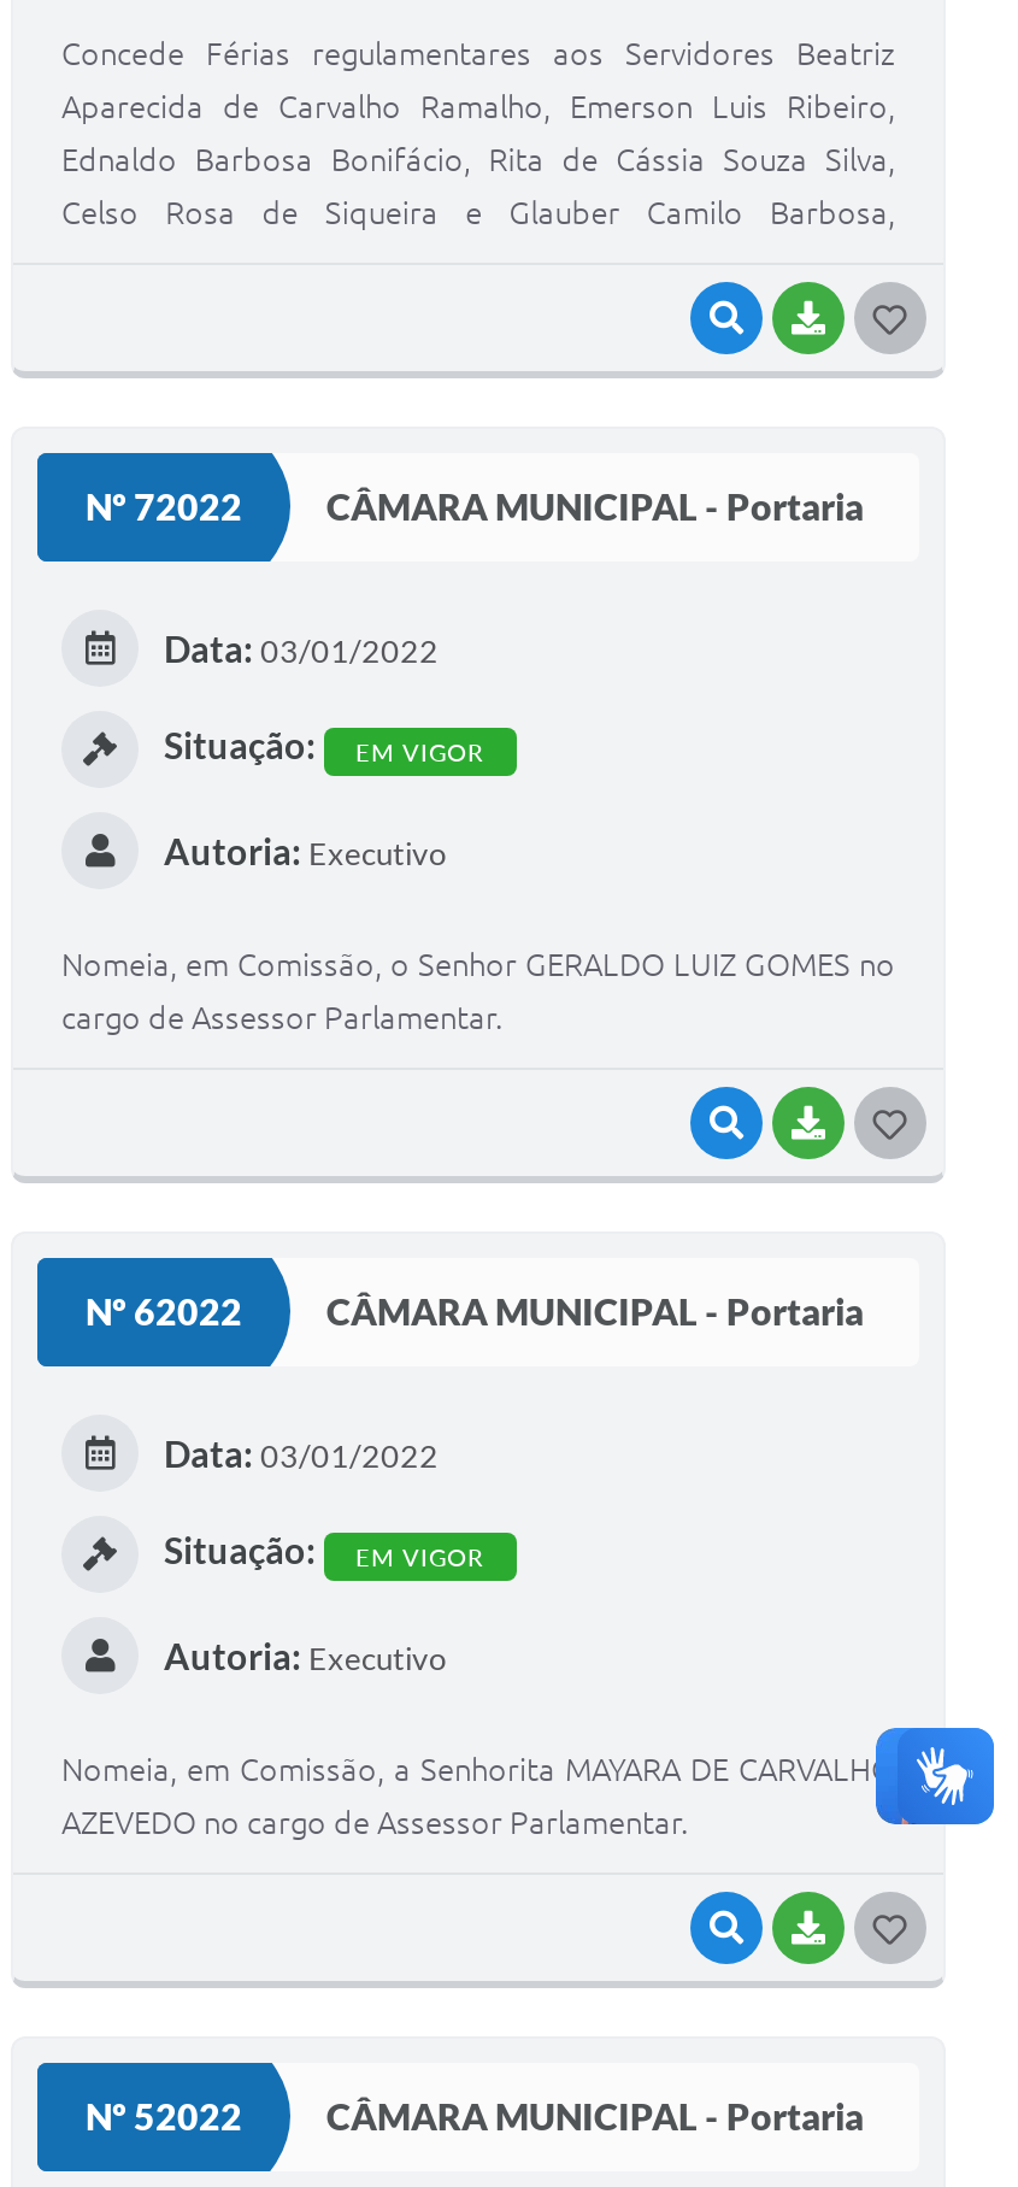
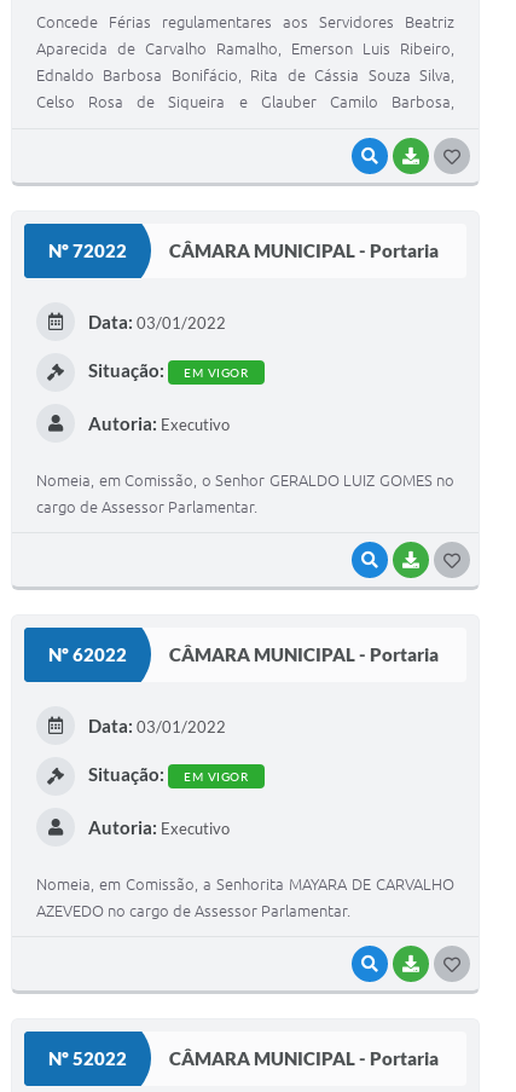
- [image]
